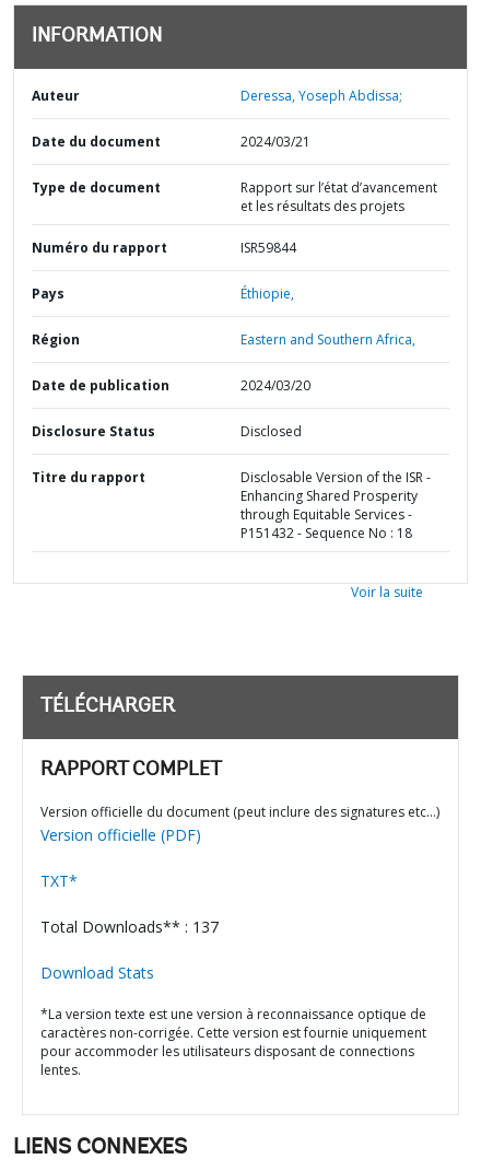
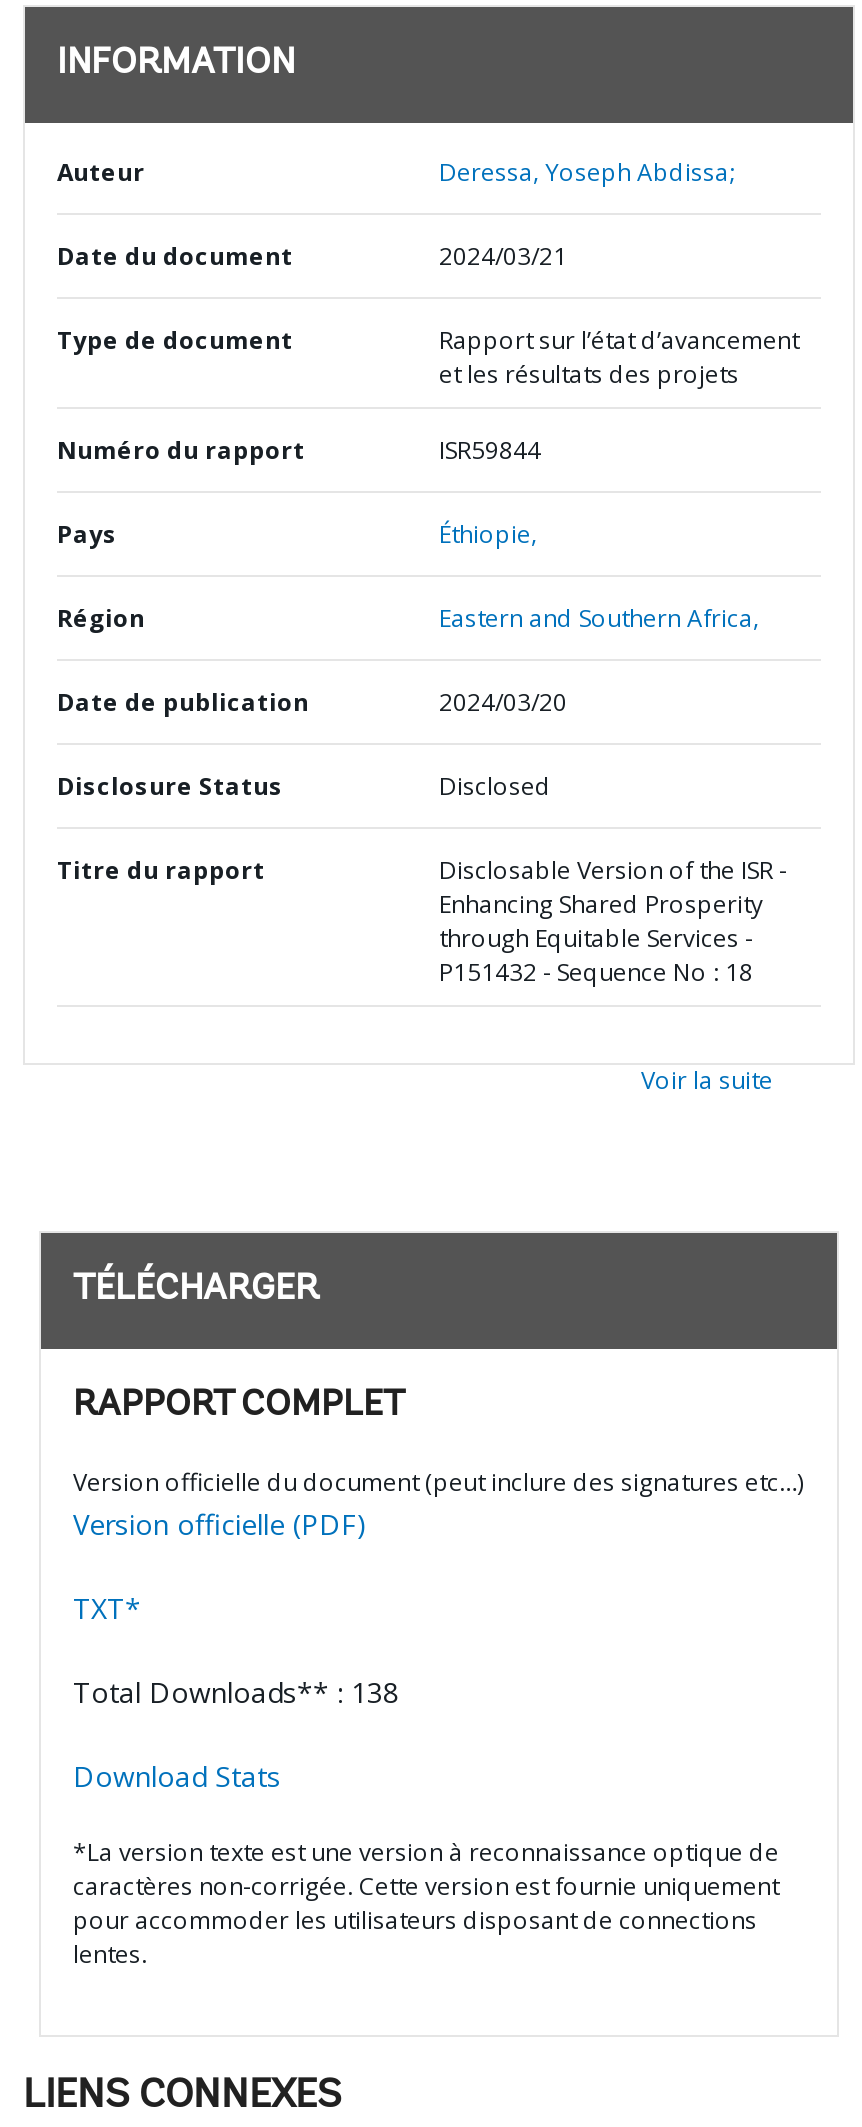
- Total Downloads** : 137
+ Total Downloads** : 138
